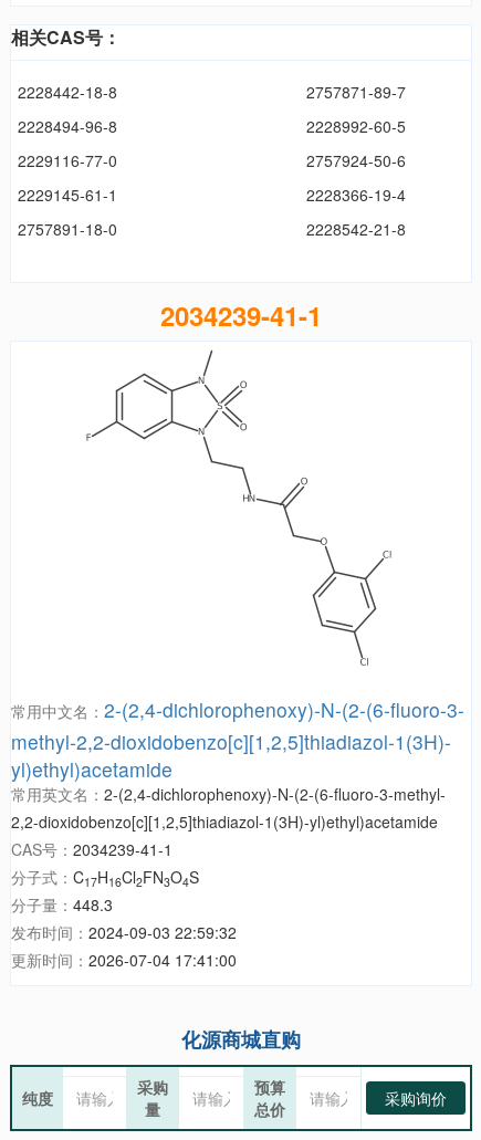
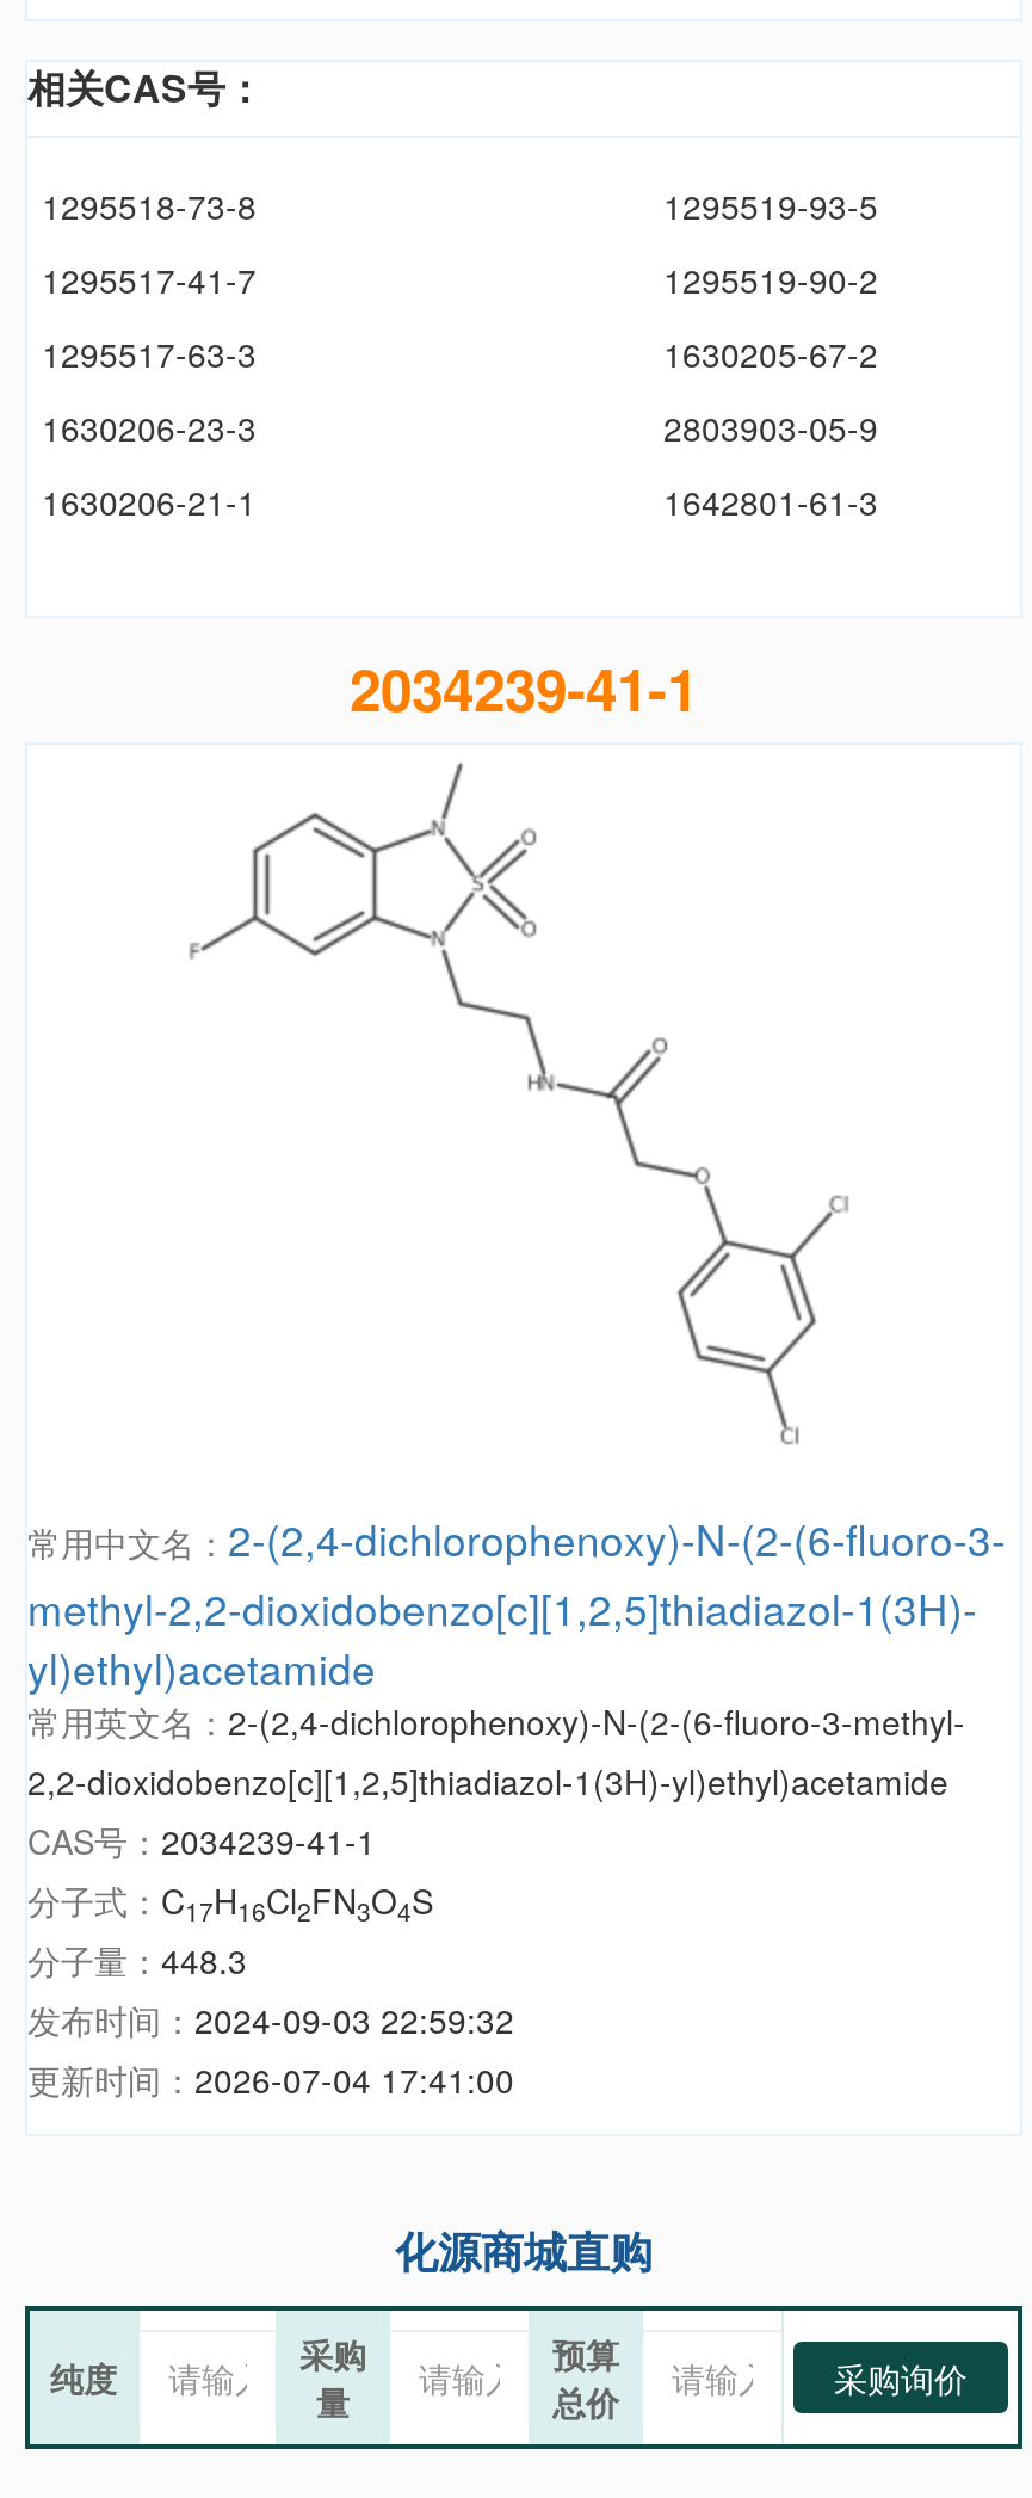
- 2228442-18-8
+ 1295518-73-8

- 2757871-89-7
+ 1295519-93-5

- 2228494-96-8
+ 1295517-41-7

- 2228992-60-5
+ 1295519-90-2

- 2229116-77-0
+ 1295517-63-3

- 2757924-50-6
+ 1630205-67-2

- 2229145-61-1
+ 1630206-23-3

- 2228366-19-4
+ 2803903-05-9

- 2757891-18-0
+ 1630206-21-1

- 2228542-21-8
+ 1642801-61-3
